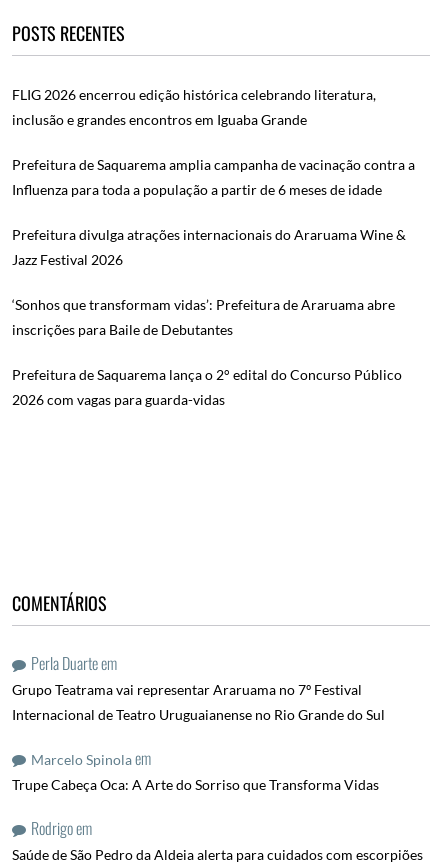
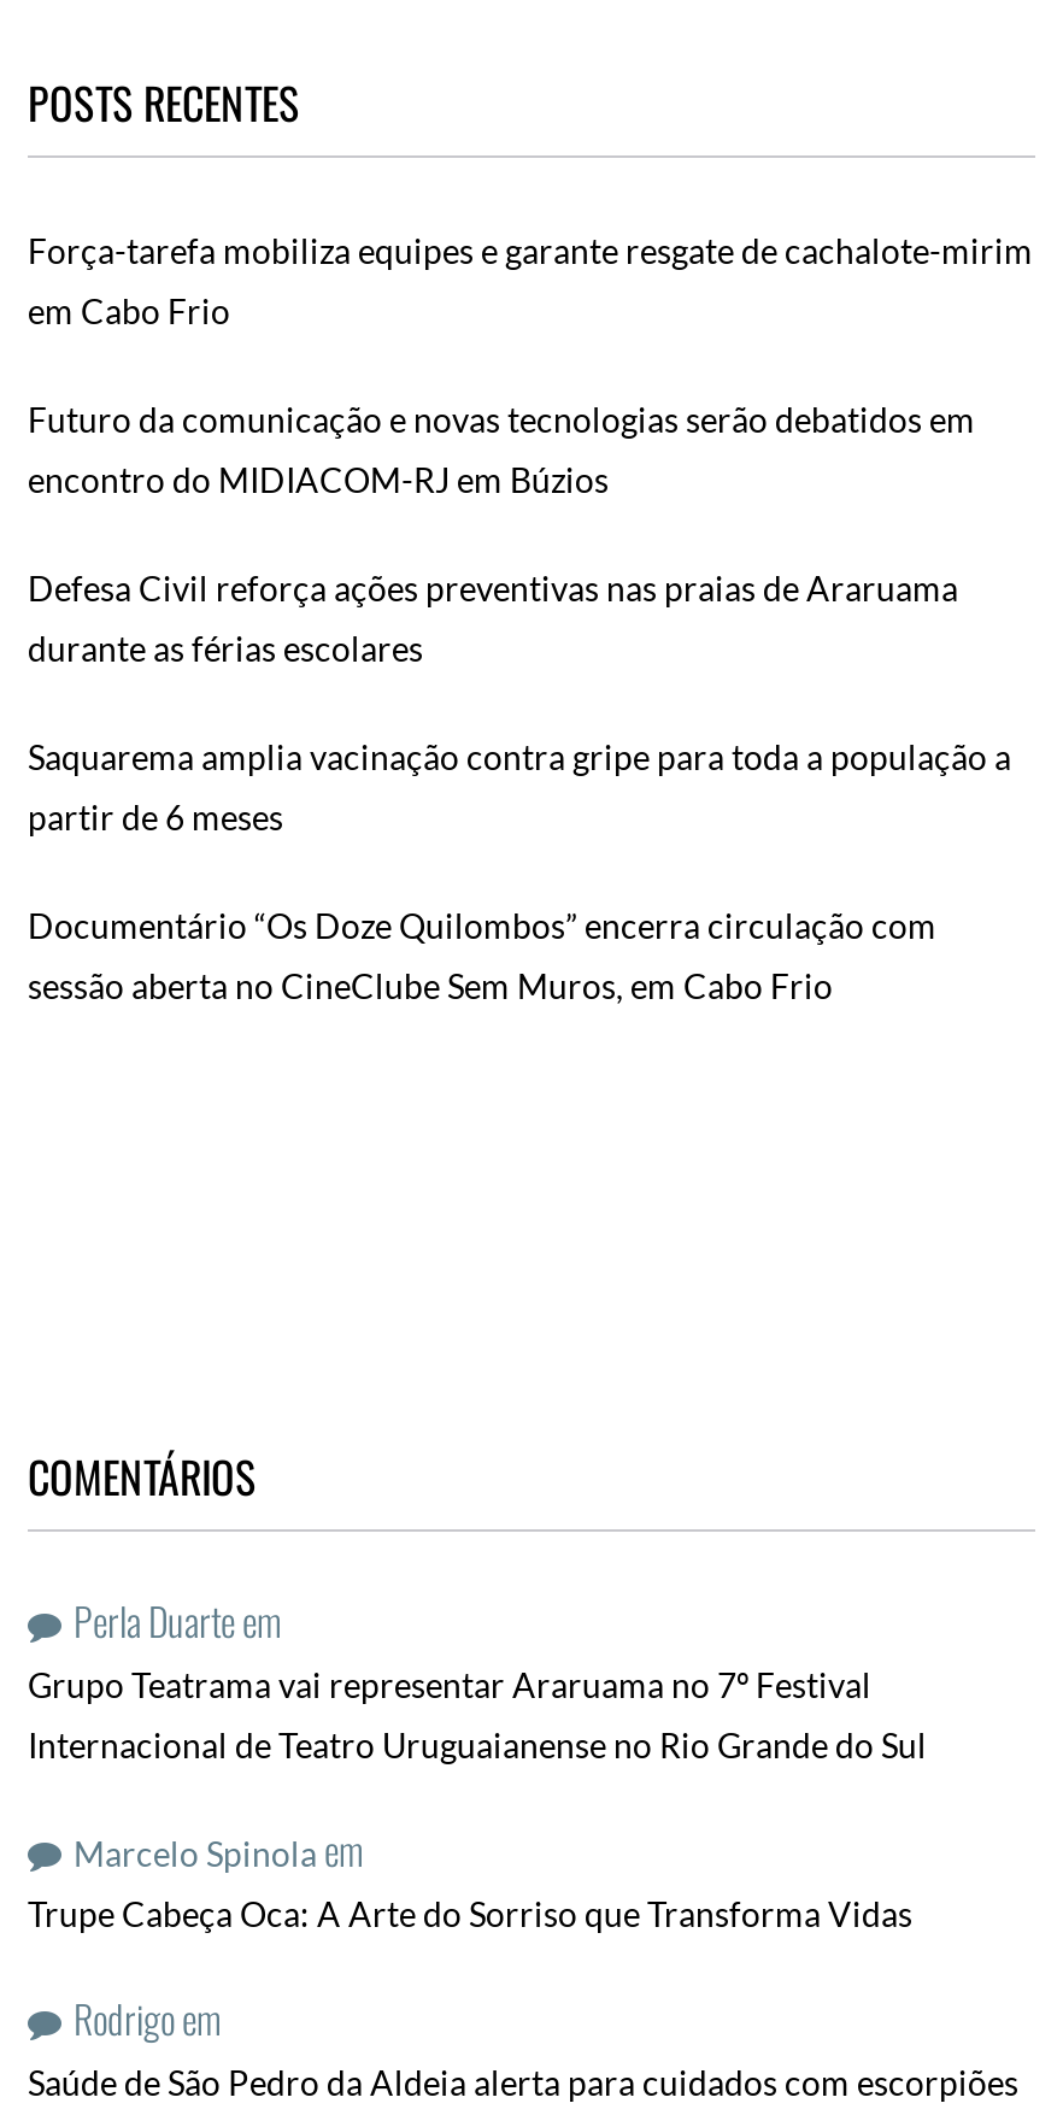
- FLIG 2026 encerrou edição histórica celebrando literatura,
+ Força-tarefa mobiliza equipes e garante resgate de cachalote-mirim

- inclusão e grandes encontros em Iguaba Grande
+ em Cabo Frio

- Prefeitura de Saquarema amplia campanha de vacinação contra a
+ Futuro da comunicação e novas tecnologias serão debatidos em

- Influenza para toda a população a partir de 6 meses de idade
+ encontro do MIDIACOM-RJ em Búzios

- Prefeitura divulga atrações internacionais do Araruama Wine &
+ Defesa Civil reforça ações preventivas nas praias de Araruama

- Jazz Festival 2026
+ durante as férias escolares

- ‘Sonhos que transformam vidas’: Prefeitura de Araruama abre
+ Saquarema amplia vacinação contra gripe para toda a população a

- inscrições para Baile de Debutantes
+ partir de 6 meses

- Prefeitura de Saquarema lança o 2° edital do Concurso Público
+ Documentário “Os Doze Quilombos” encerra circulação com

- 2026 com vagas para guarda-vidas
+ sessão aberta no CineClube Sem Muros, em Cabo Frio
